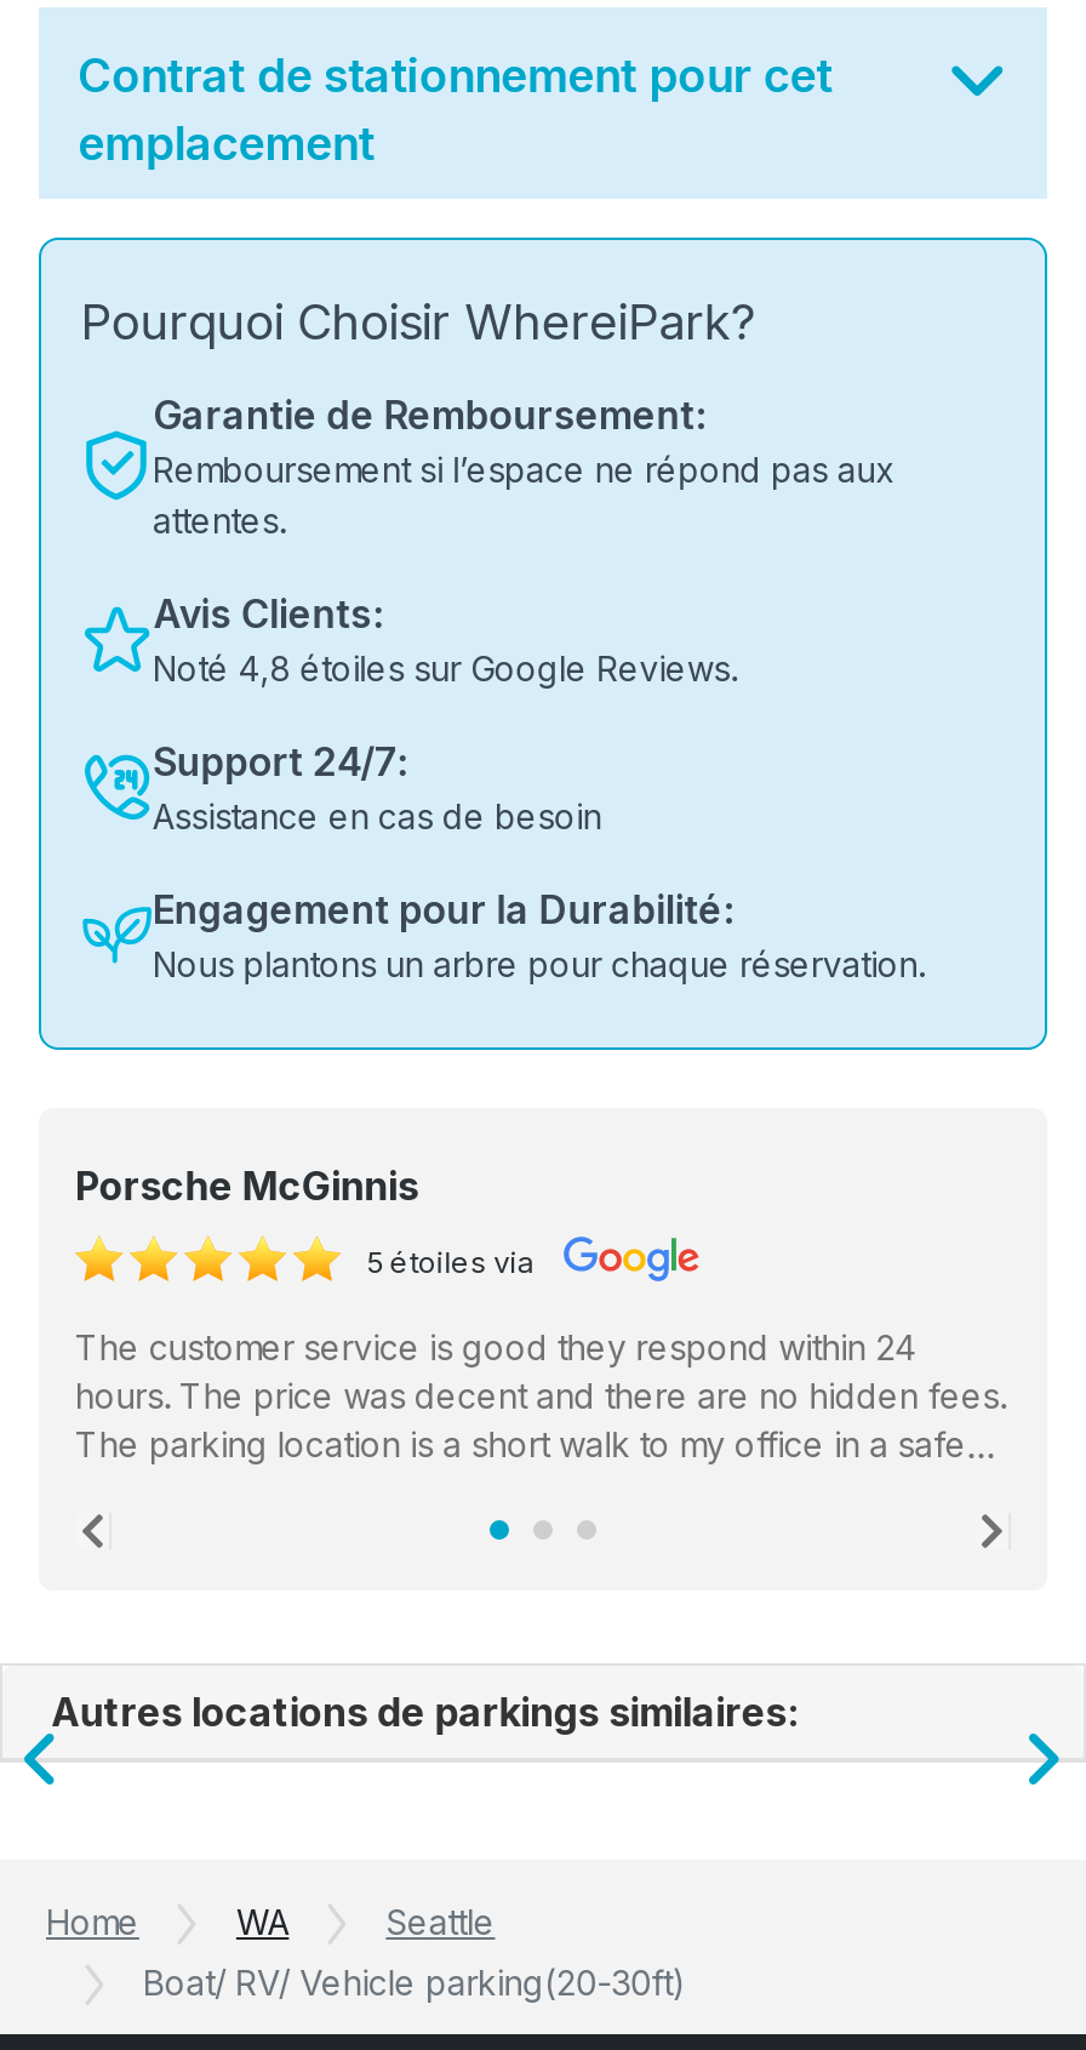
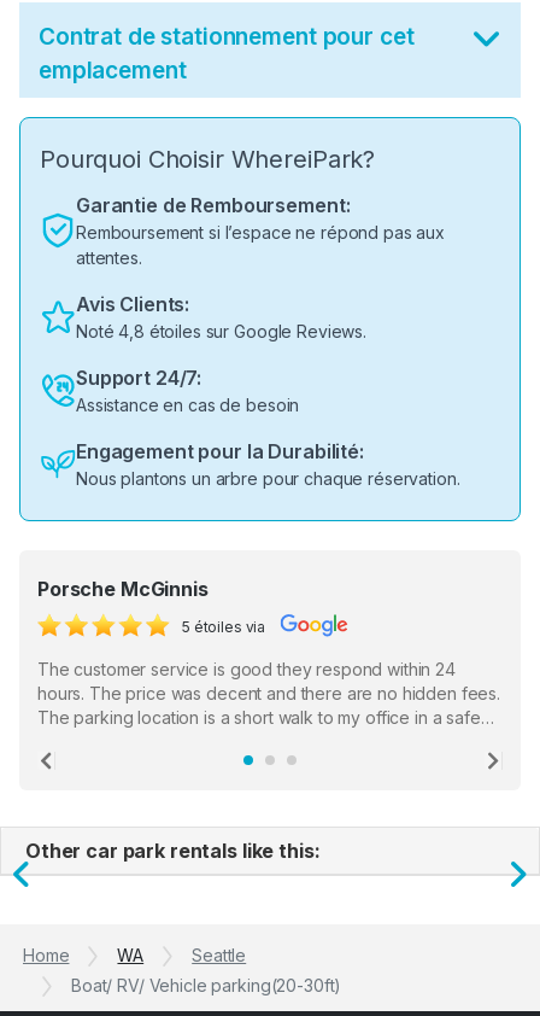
- Autres locations de parkings similaires:
+ Other car park rentals like this:
